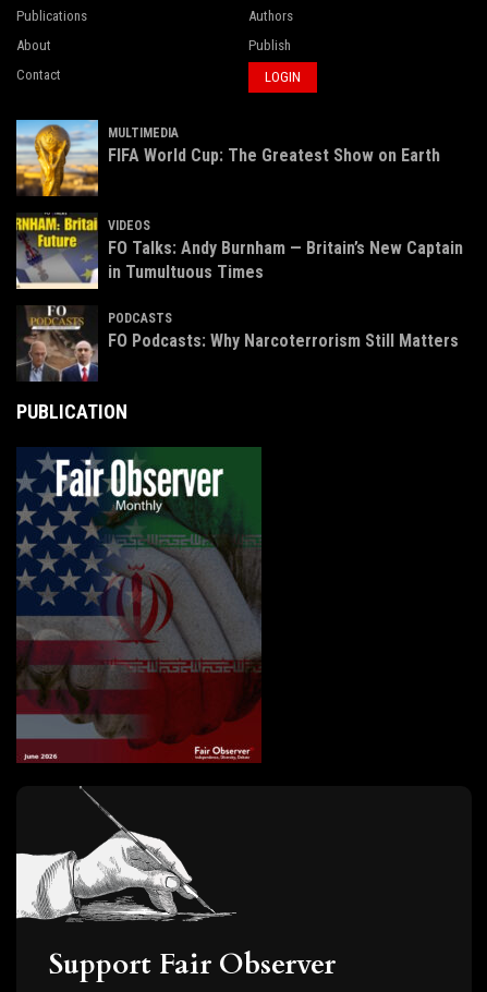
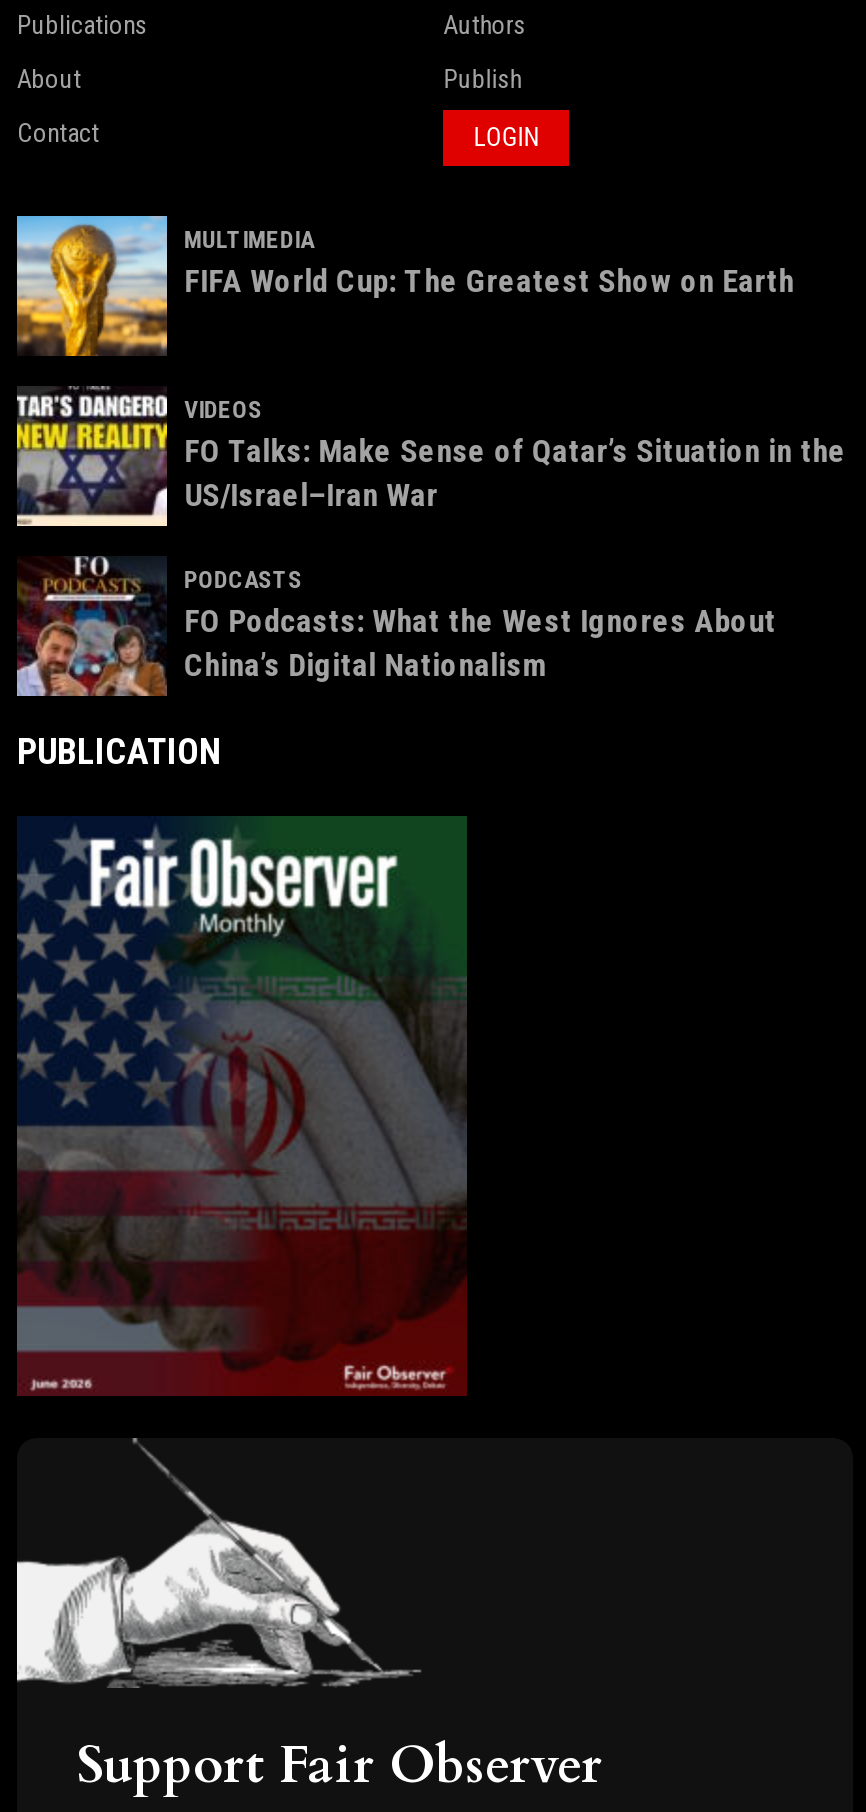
- [image]
- FO Talks: Andy Burnham — Britain’s New Captain
- in Tumultuous Times
+ [image]
+ FO Talks: Make Sense of Qatar’s Situation in the
+ US/Israel–Iran War

- [image]
- FO Podcasts: Why Narcoterrorism Still Matters
+ [image]
+ FO Podcasts: What the West Ignores About
+ China’s Digital Nationalism
